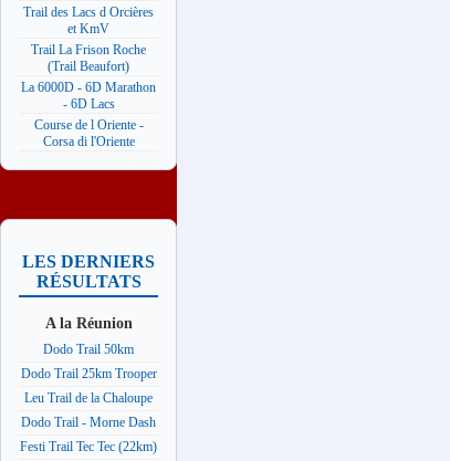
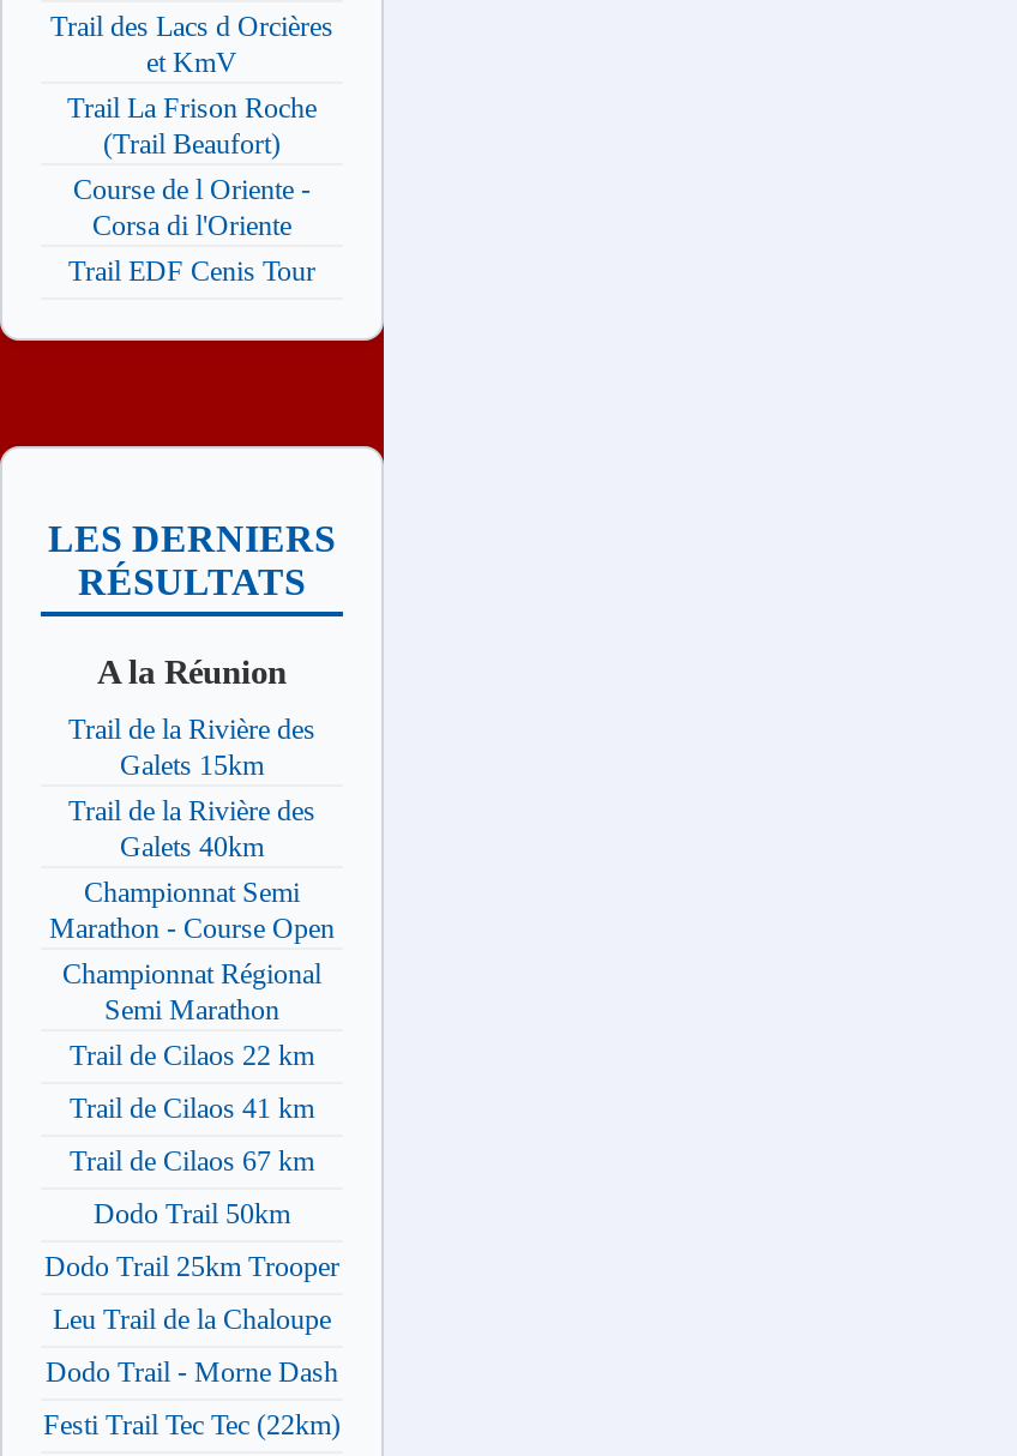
- La 6000D - 6D Marathon
- - 6D Lacs

moved up: Course de l Oriente - | Corsa di l'Oriente

+ Trail EDF Cenis Tour

+ Trail de la Rivière des
+ Galets 15km
+ Trail de la Rivière des
+ Galets 40km
+ Championnat Semi
+ Marathon - Course Open
+ Championnat Régional
+ Semi Marathon
+ Trail de Cilaos 22 km
+ Trail de Cilaos 41 km
+ Trail de Cilaos 67 km
